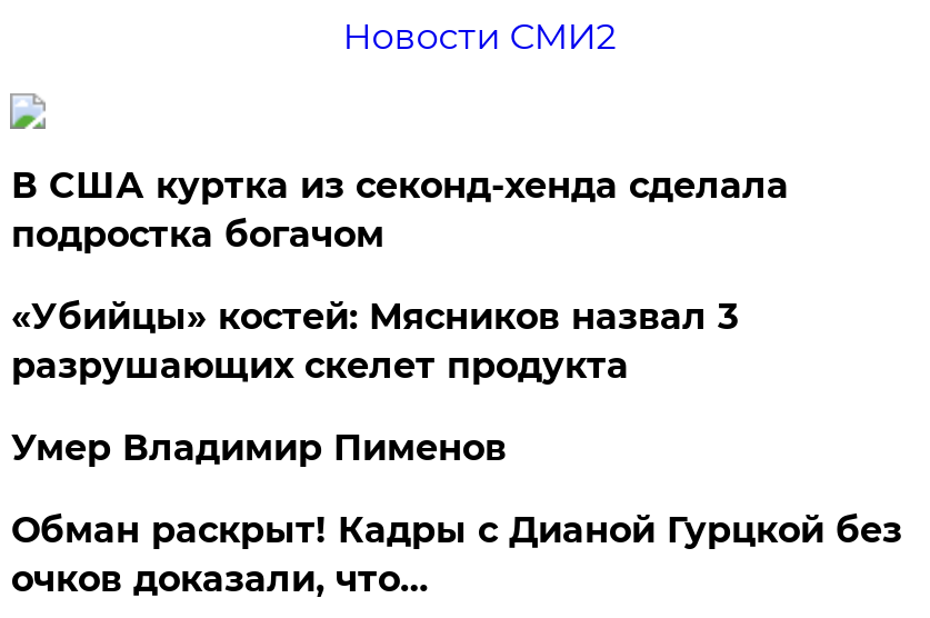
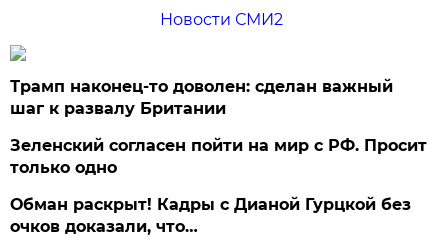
- В США куртка из секонд-хенда сделала
- подростка богачом
- «Убийцы» костей: Мясников назвал 3
- разрушающих скелет продукта
- Умер Владимир Пименов
+ Трамп наконец-то доволен: сделан важный
+ шаг к развалу Британии
+ Зеленский согласен пойти на мир с РФ. Просит
+ только одно
